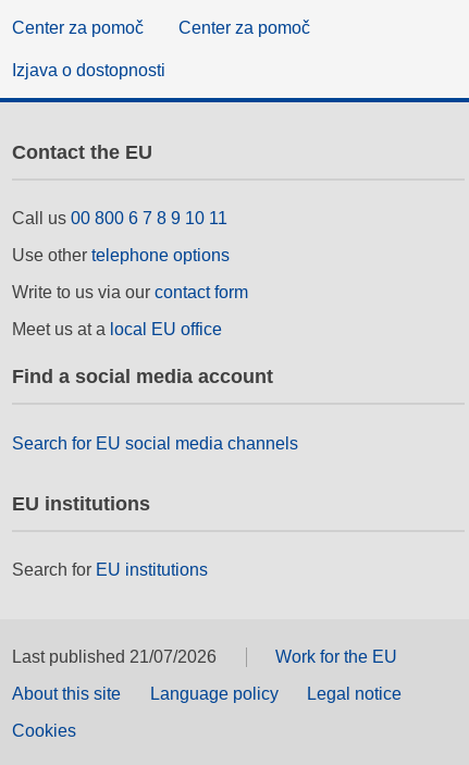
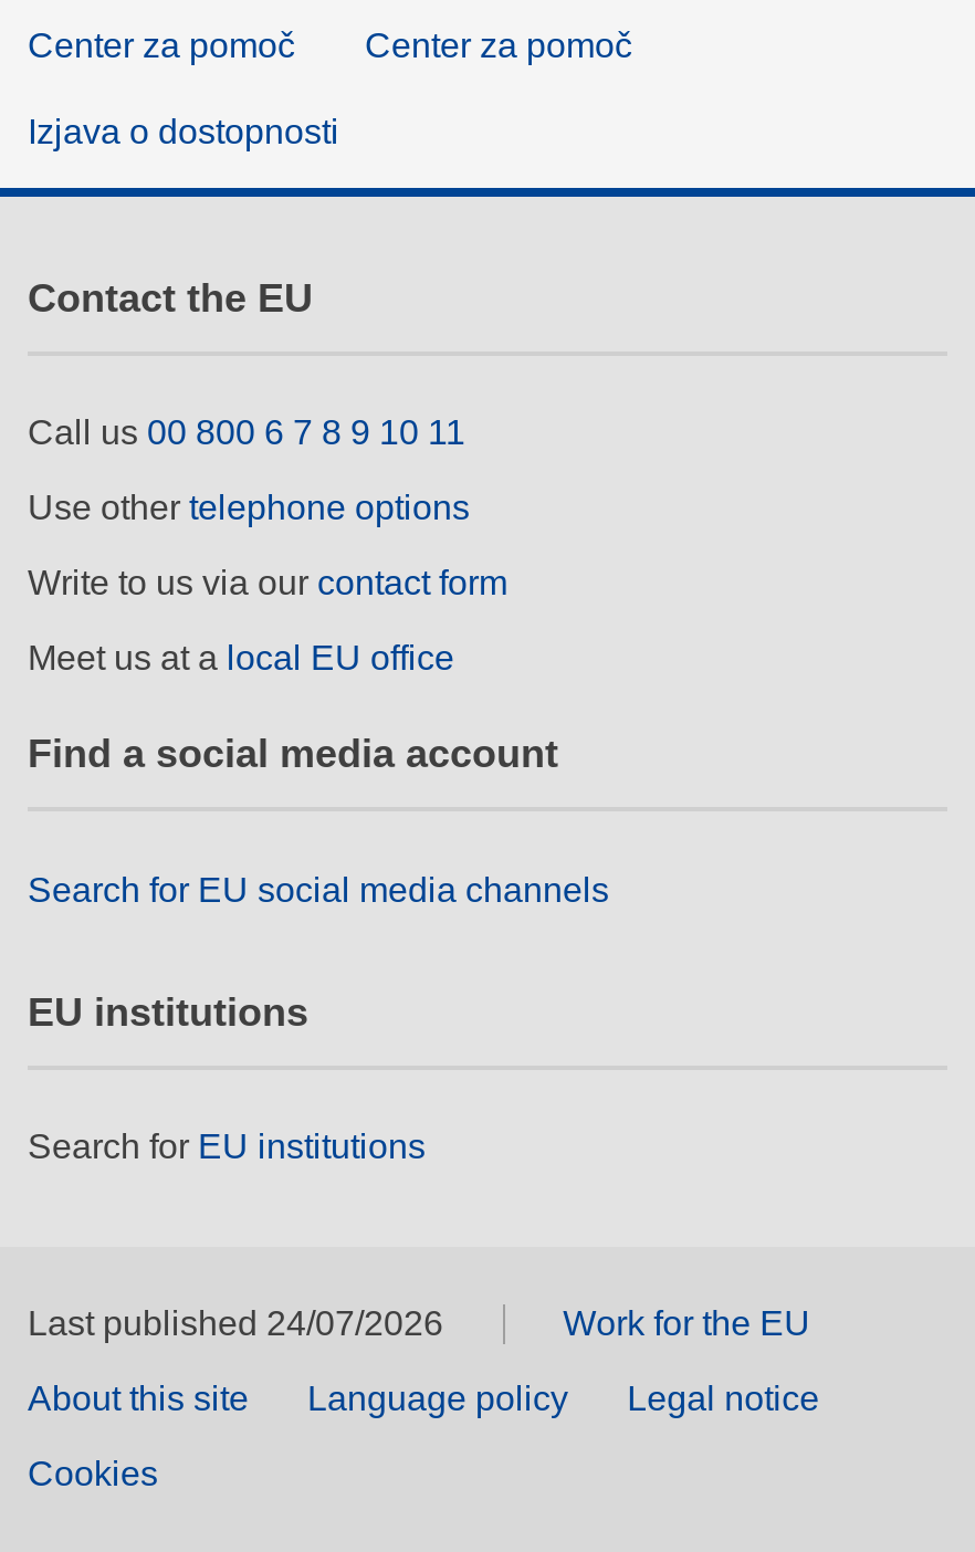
- Last published 21/07/2026
+ Last published 24/07/2026
